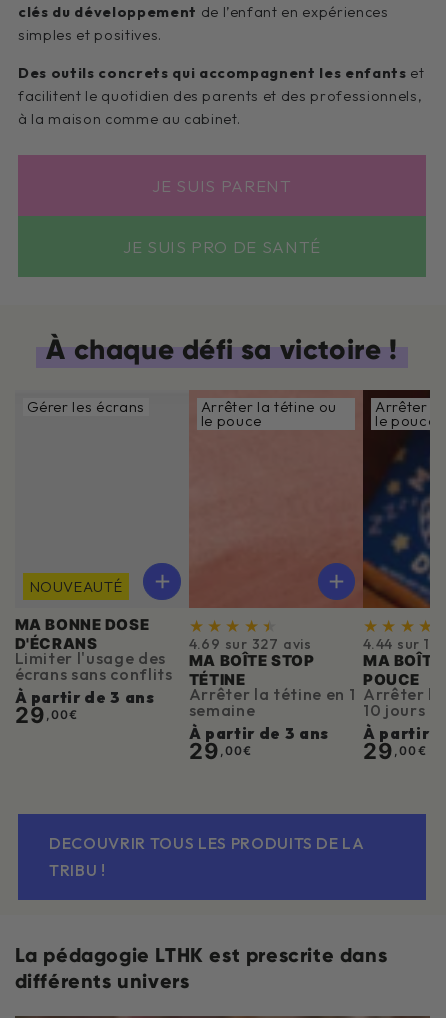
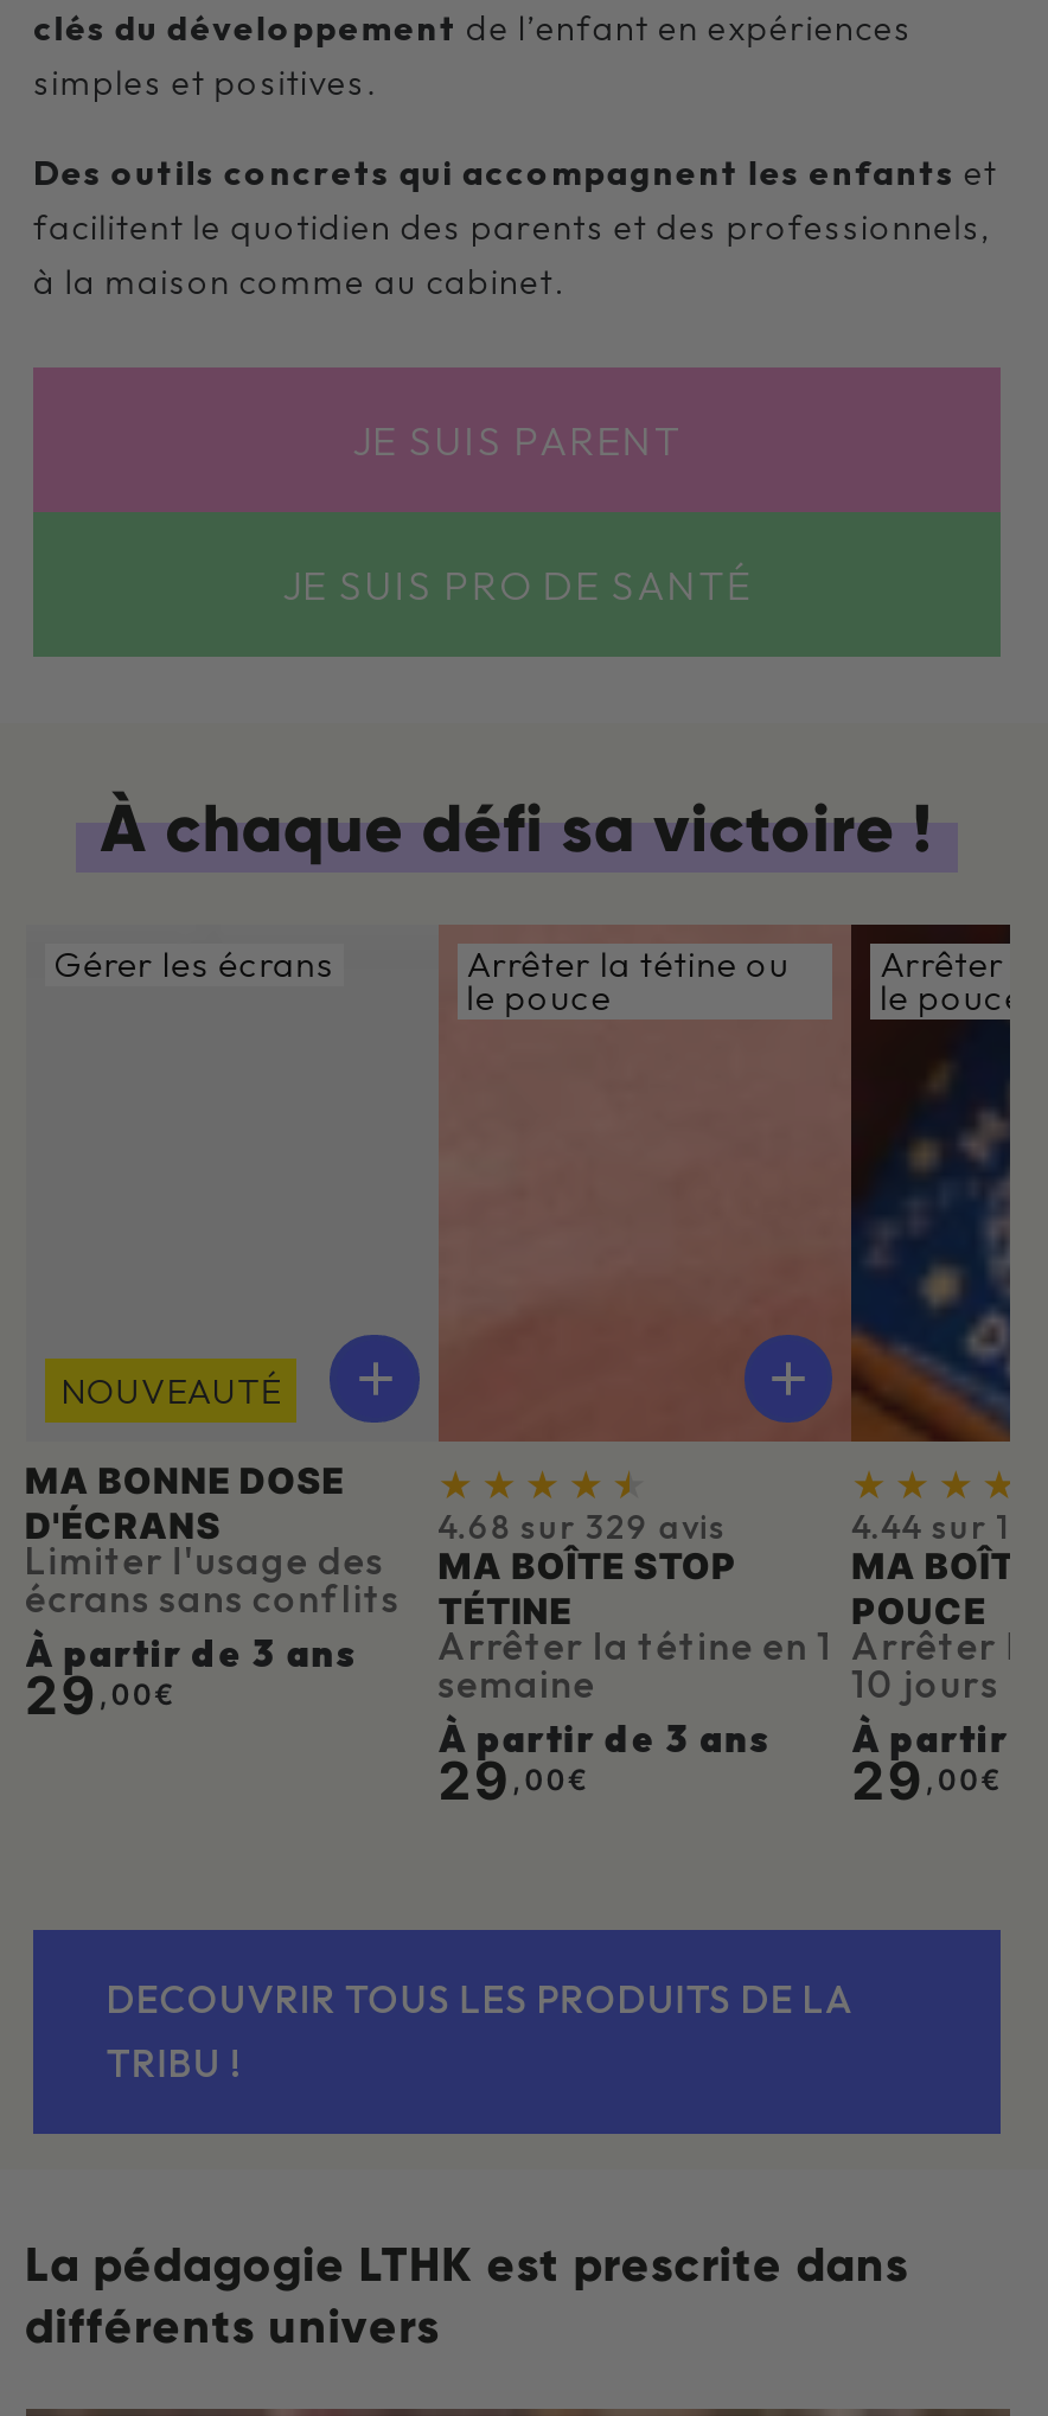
- 4.69 sur 327 avis
+ 4.68 sur 329 avis
